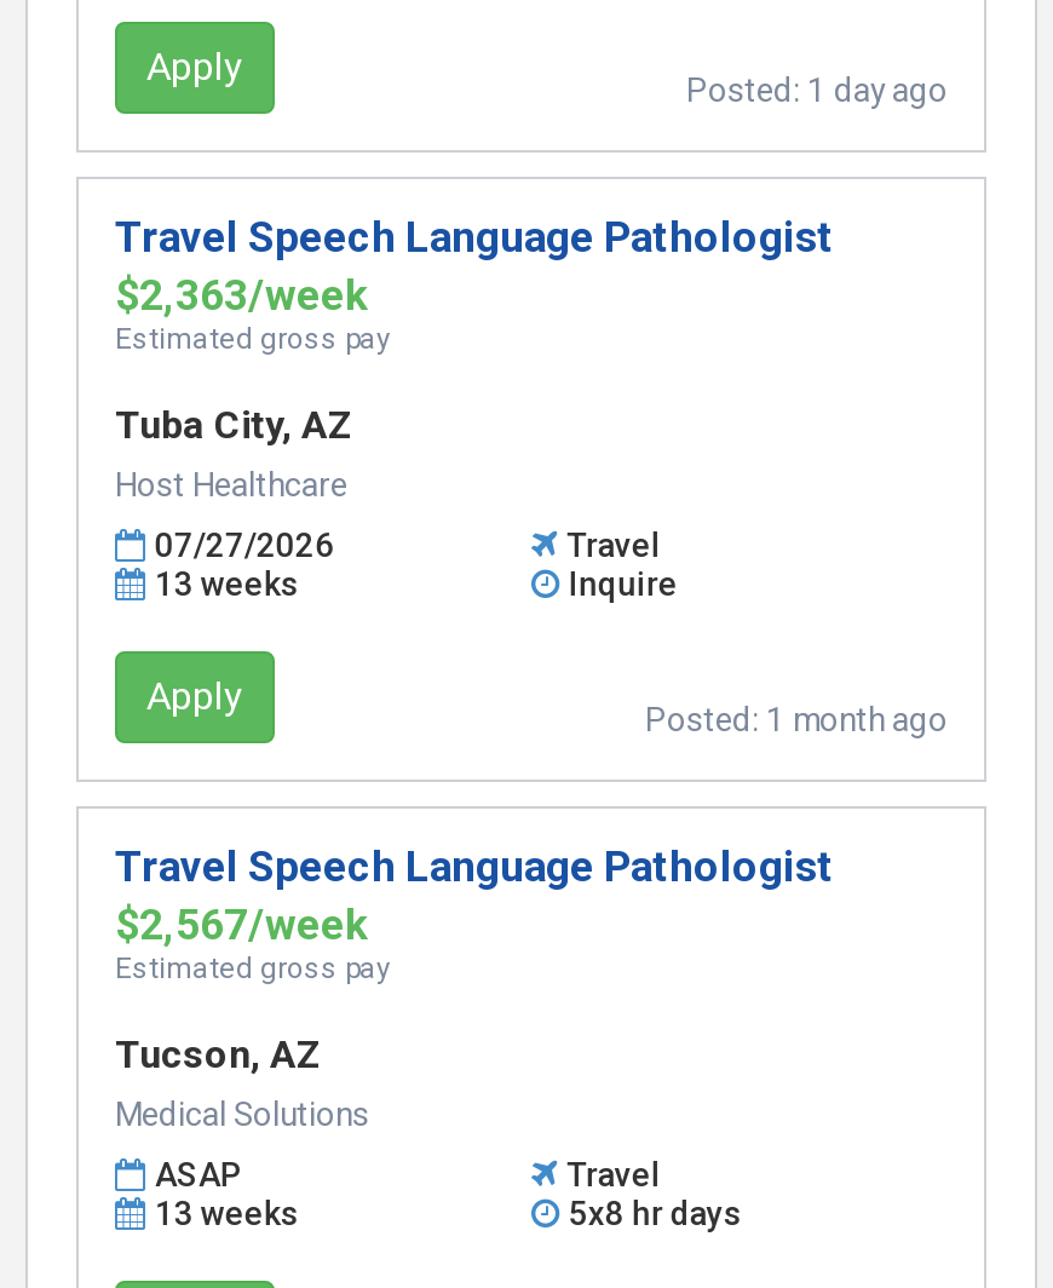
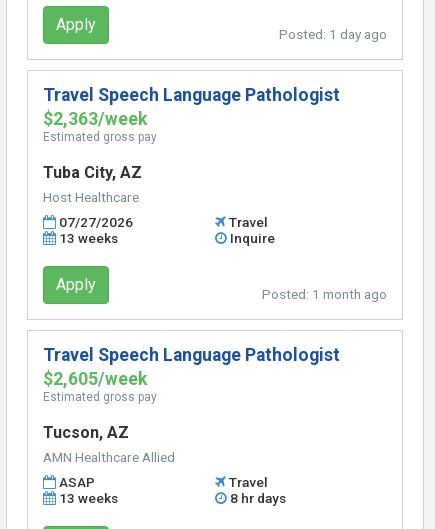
- $2,567/week
+ $2,605/week

- Medical Solutions
+ AMN Healthcare Allied

- 5x8 hr days
+ 8 hr days
